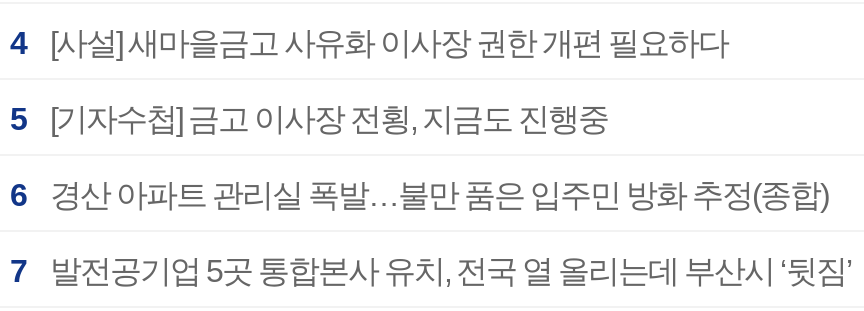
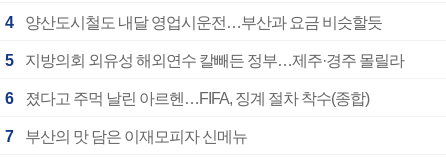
- [사설] 새마을금고 사유화 이사장 권한 개편 필요하다
+ 양산도시철도 내달 영업시운전…부산과 요금 비슷할듯

- [기자수첩] 금고 이사장 전횡, 지금도 진행중
+ 지방의회 외유성 해외연수 칼빼든 정부…제주·경주 몰릴라

- 경산 아파트 관리실 폭발…불만 품은 입주민 방화 추정(종합)
+ 졌다고 주먹 날린 아르헨…FIFA, 징계 절차 착수(종합)

- 발전공기업 5곳 통합본사 유치, 전국 열 올리는데 부산시 ‘뒷짐’
+ 부산의 맛 담은 이재모피자 신메뉴
